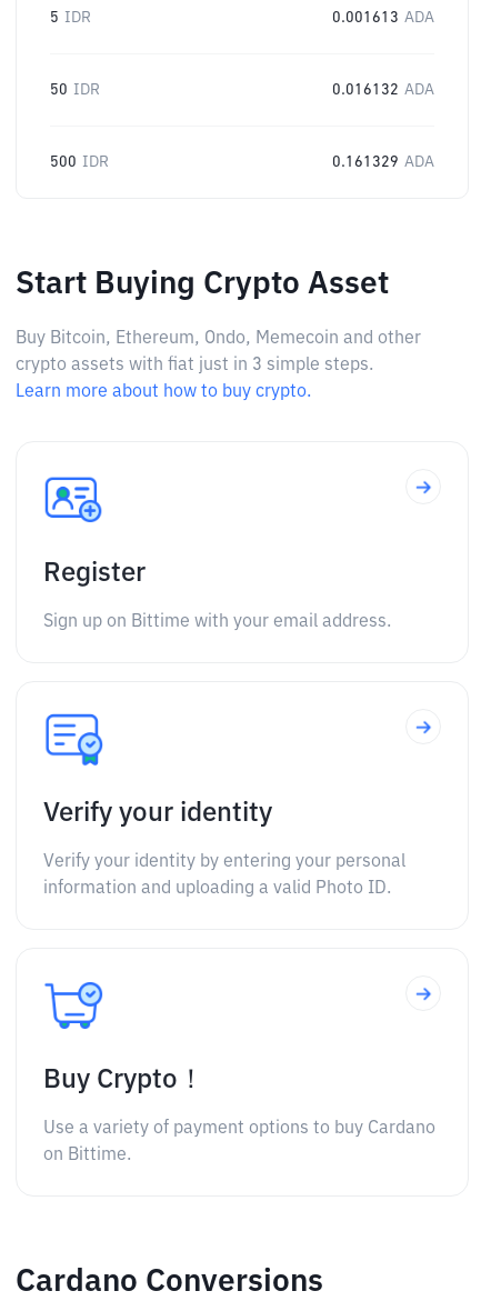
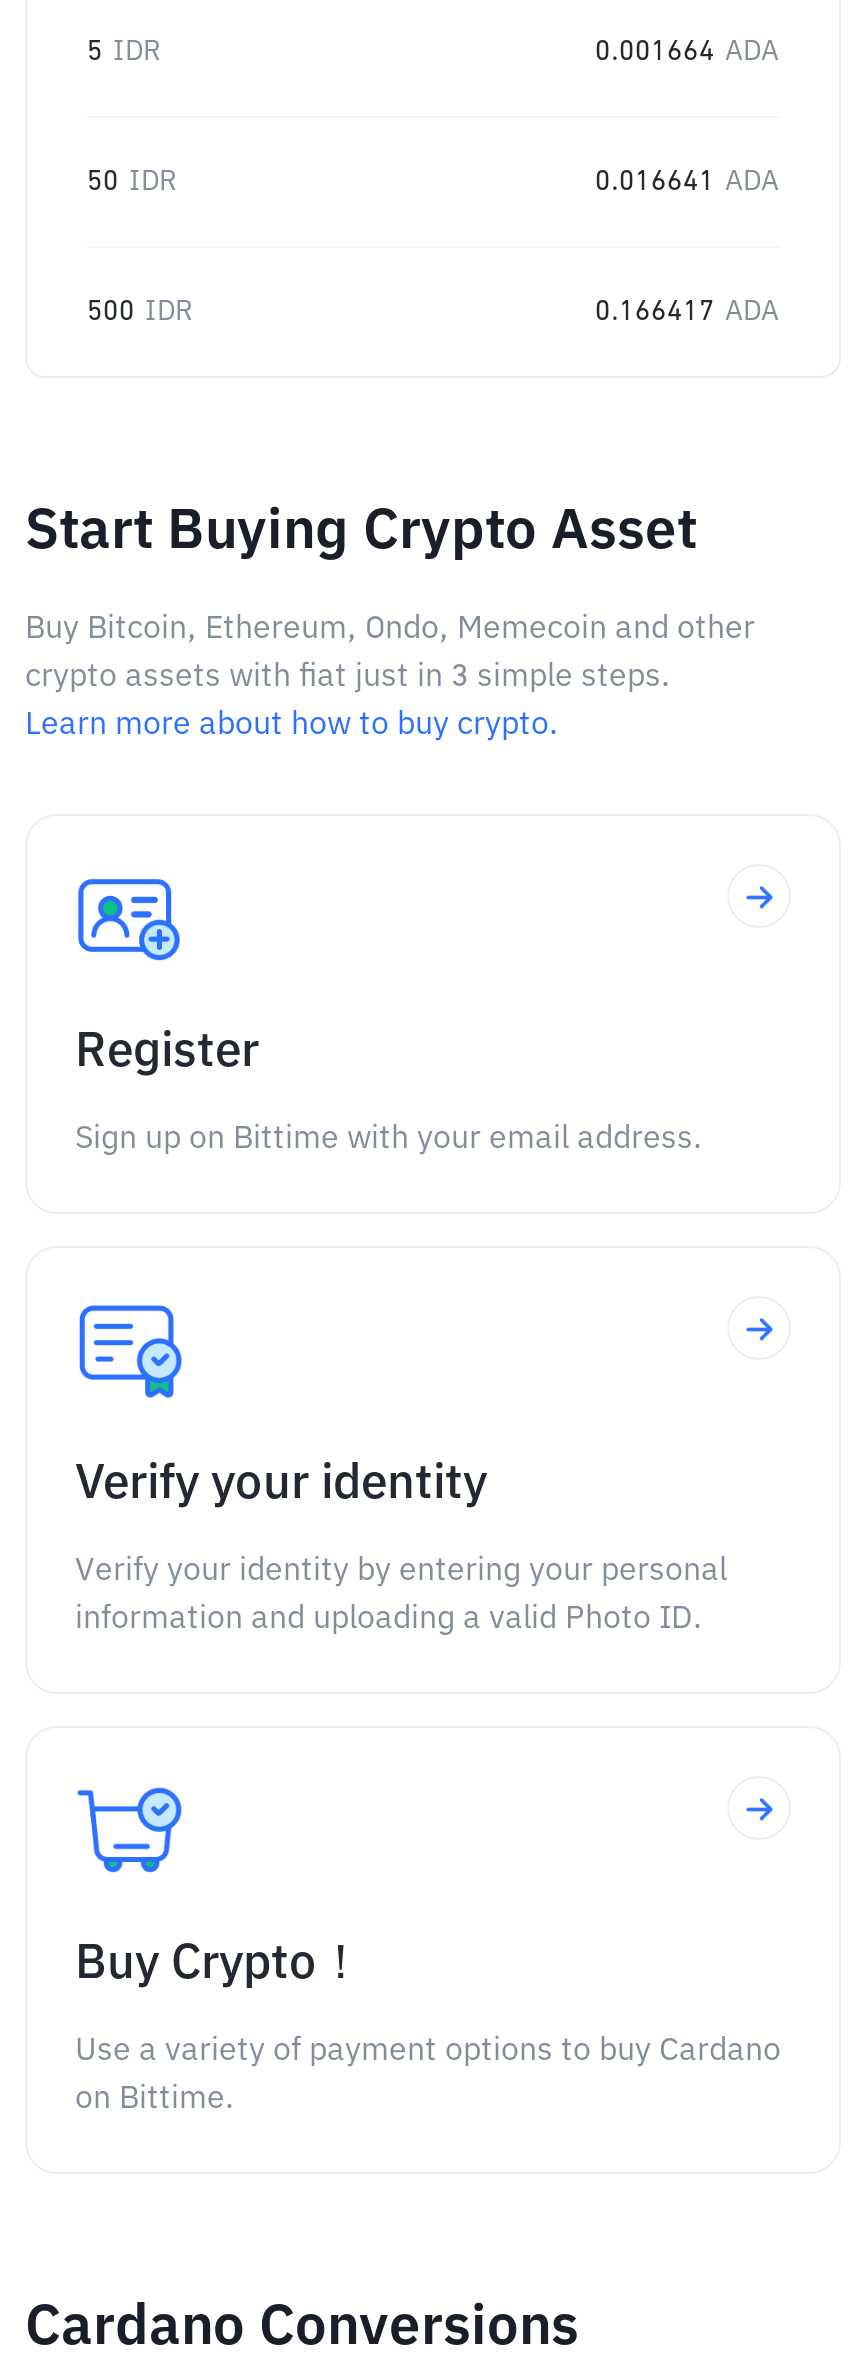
- 0.001613 ADA
+ 0.001664 ADA

- 0.016132 ADA
+ 0.016641 ADA

- 0.161329 ADA
+ 0.166417 ADA
